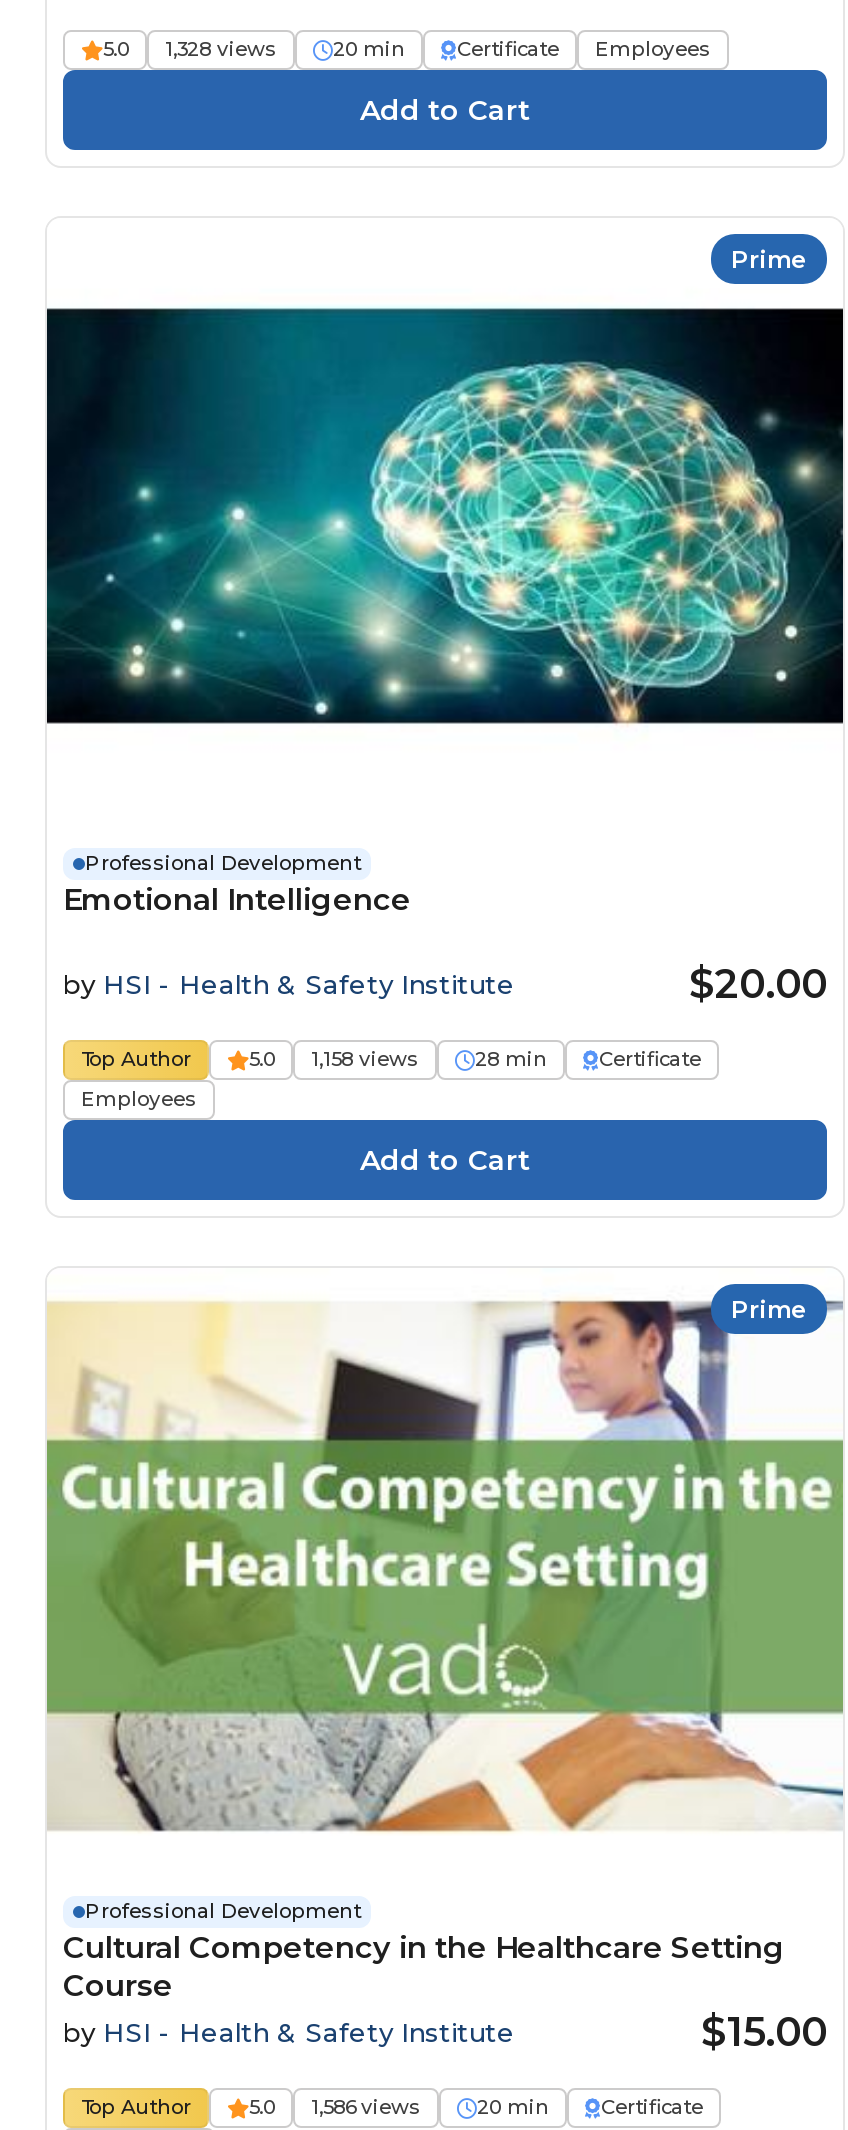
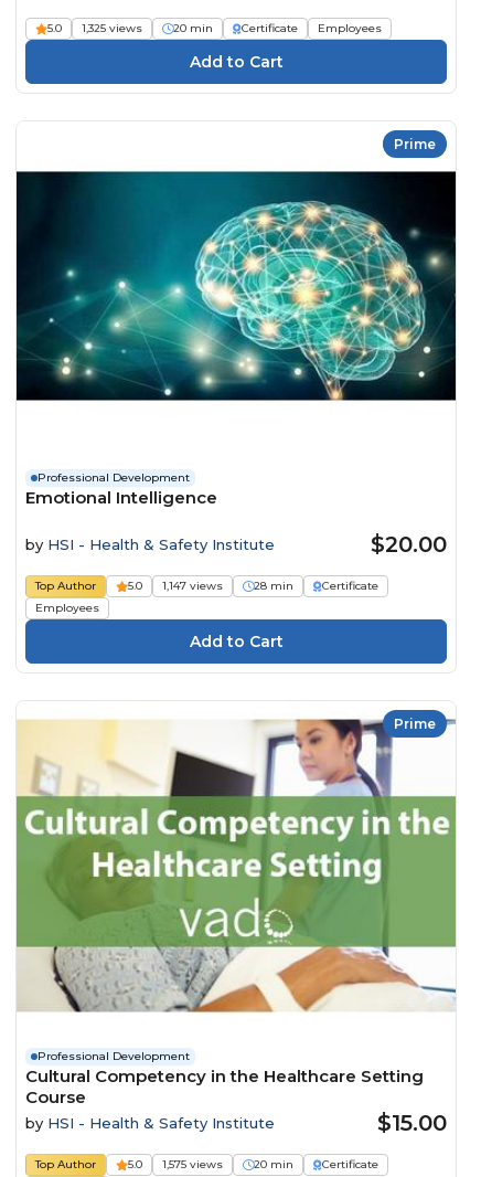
- 5.0 1,328 views
+ 5.0 1,325 views

- 5.0 1,158 views
+ 5.0 1,147 views

- 5.0 1,586 views
+ 5.0 1,575 views
